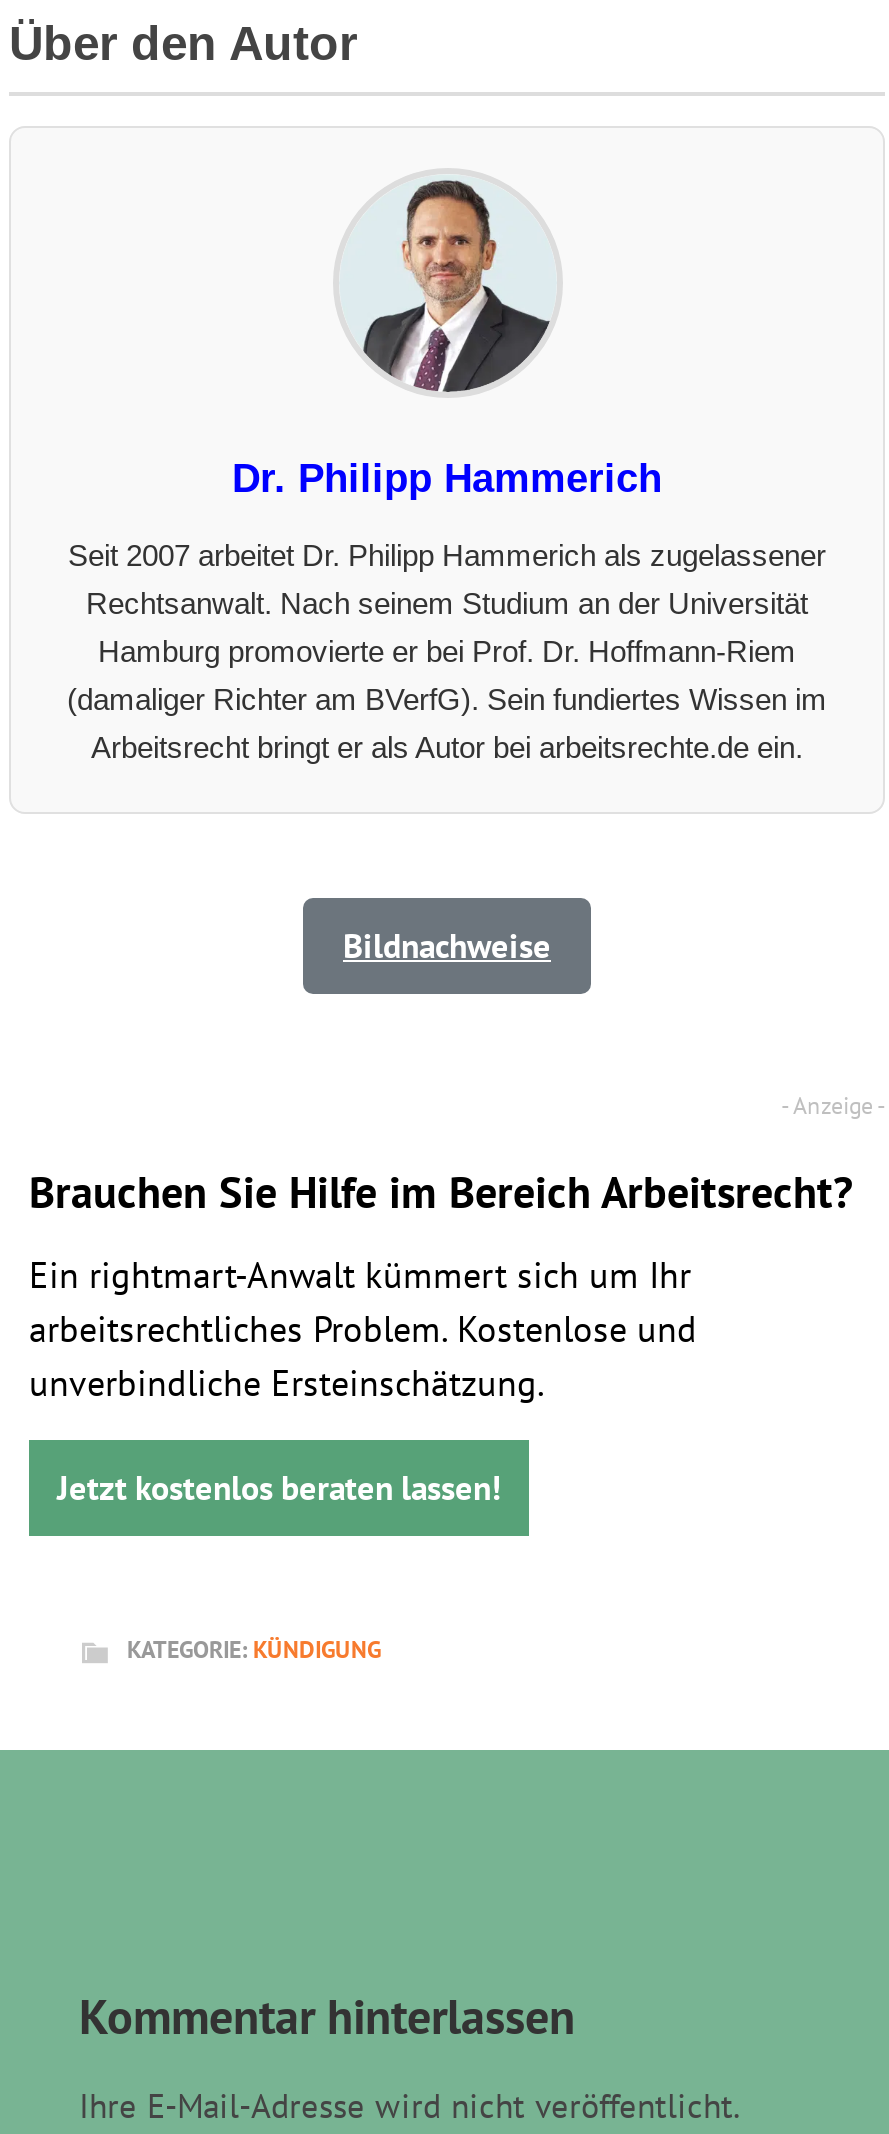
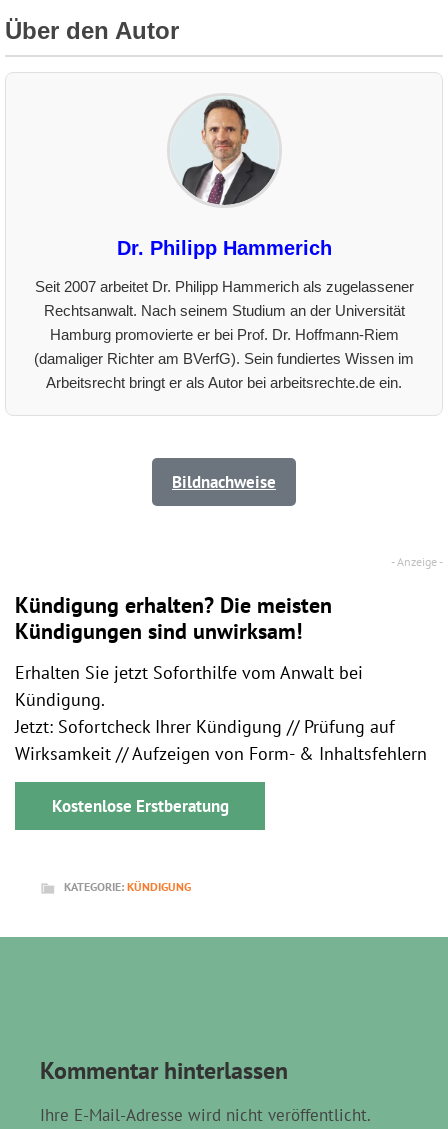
- Brauchen Sie Hilfe im Bereich Arbeitsrecht?
+ Kündigung erhalten? Die meisten
+ Kündigungen sind unwirksam!

- Ein rightmart-Anwalt kümmert sich um Ihr
- arbeitsrechtliches Problem. Kostenlose und
- unverbindliche Ersteinschätzung.
+ Erhalten Sie jetzt Soforthilfe vom Anwalt bei
+ Kündigung.
+ Jetzt: Sofortcheck Ihrer Kündigung // Prüfung auf
+ Wirksamkeit // Aufzeigen von Form- & Inhaltsfehlern

- Jetzt kostenlos beraten lassen!
+ Kostenlose Erstberatung
